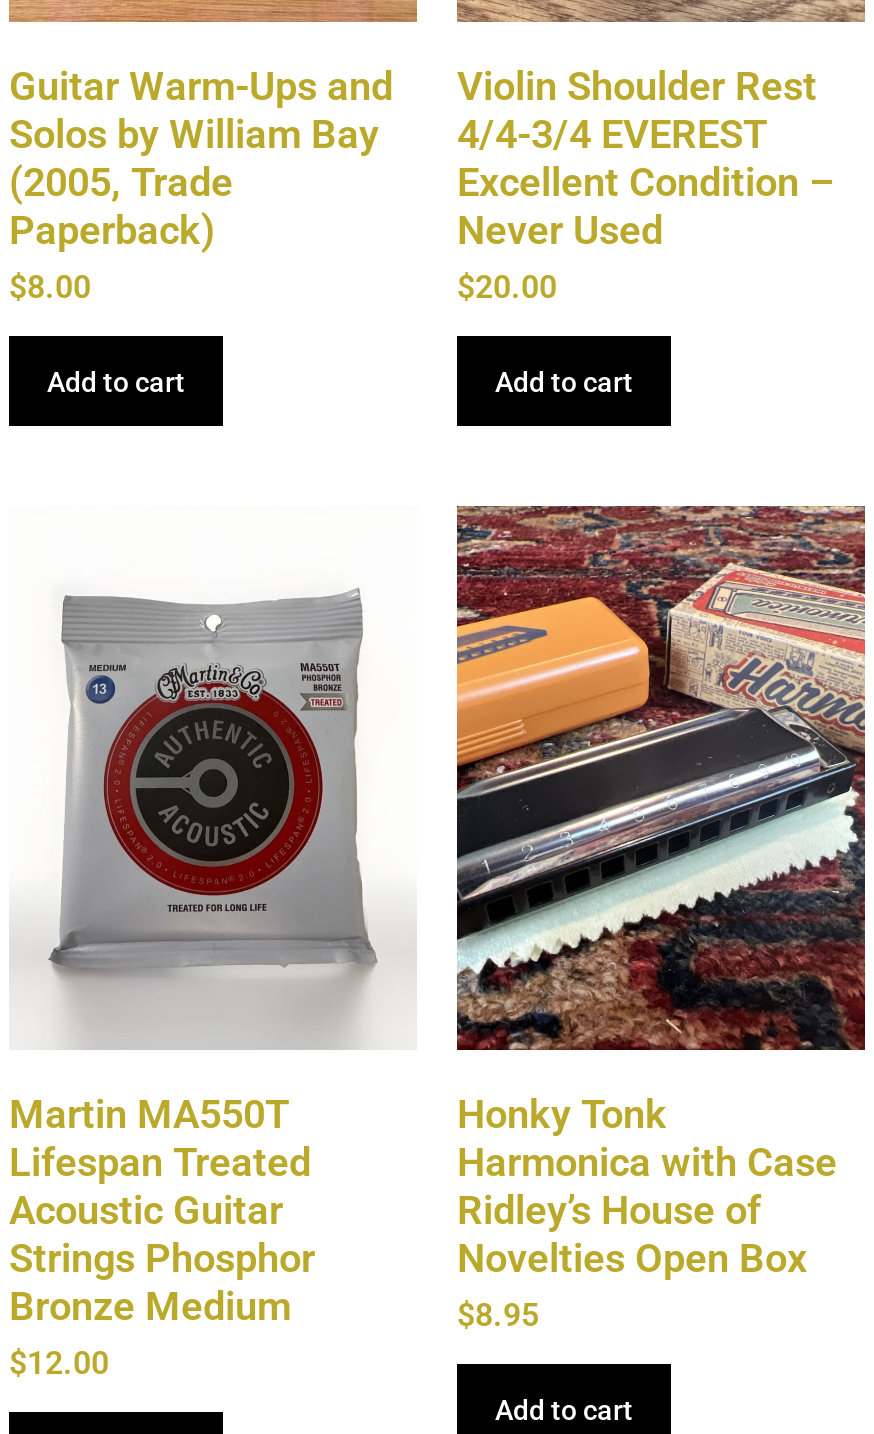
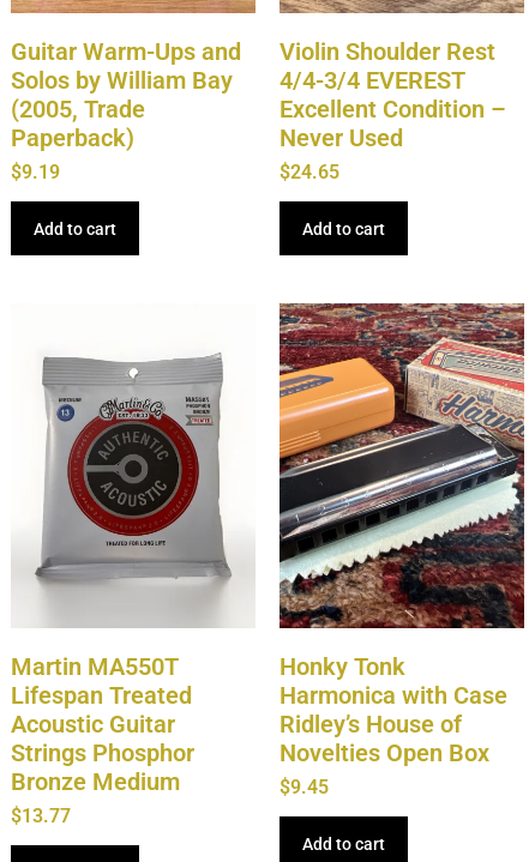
- $8.00
+ $9.19

- $20.00
+ $24.65

- $8.95
+ $9.45

- $12.00
+ $13.77
